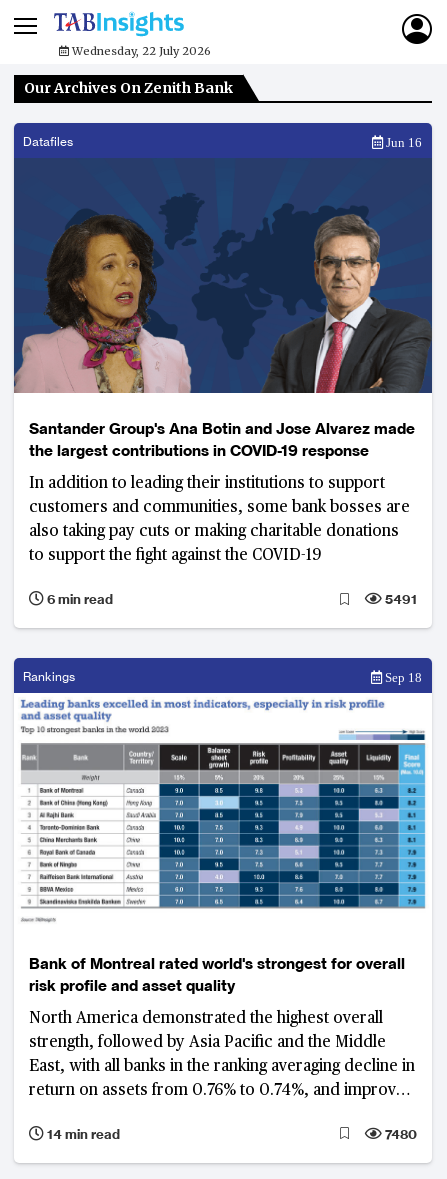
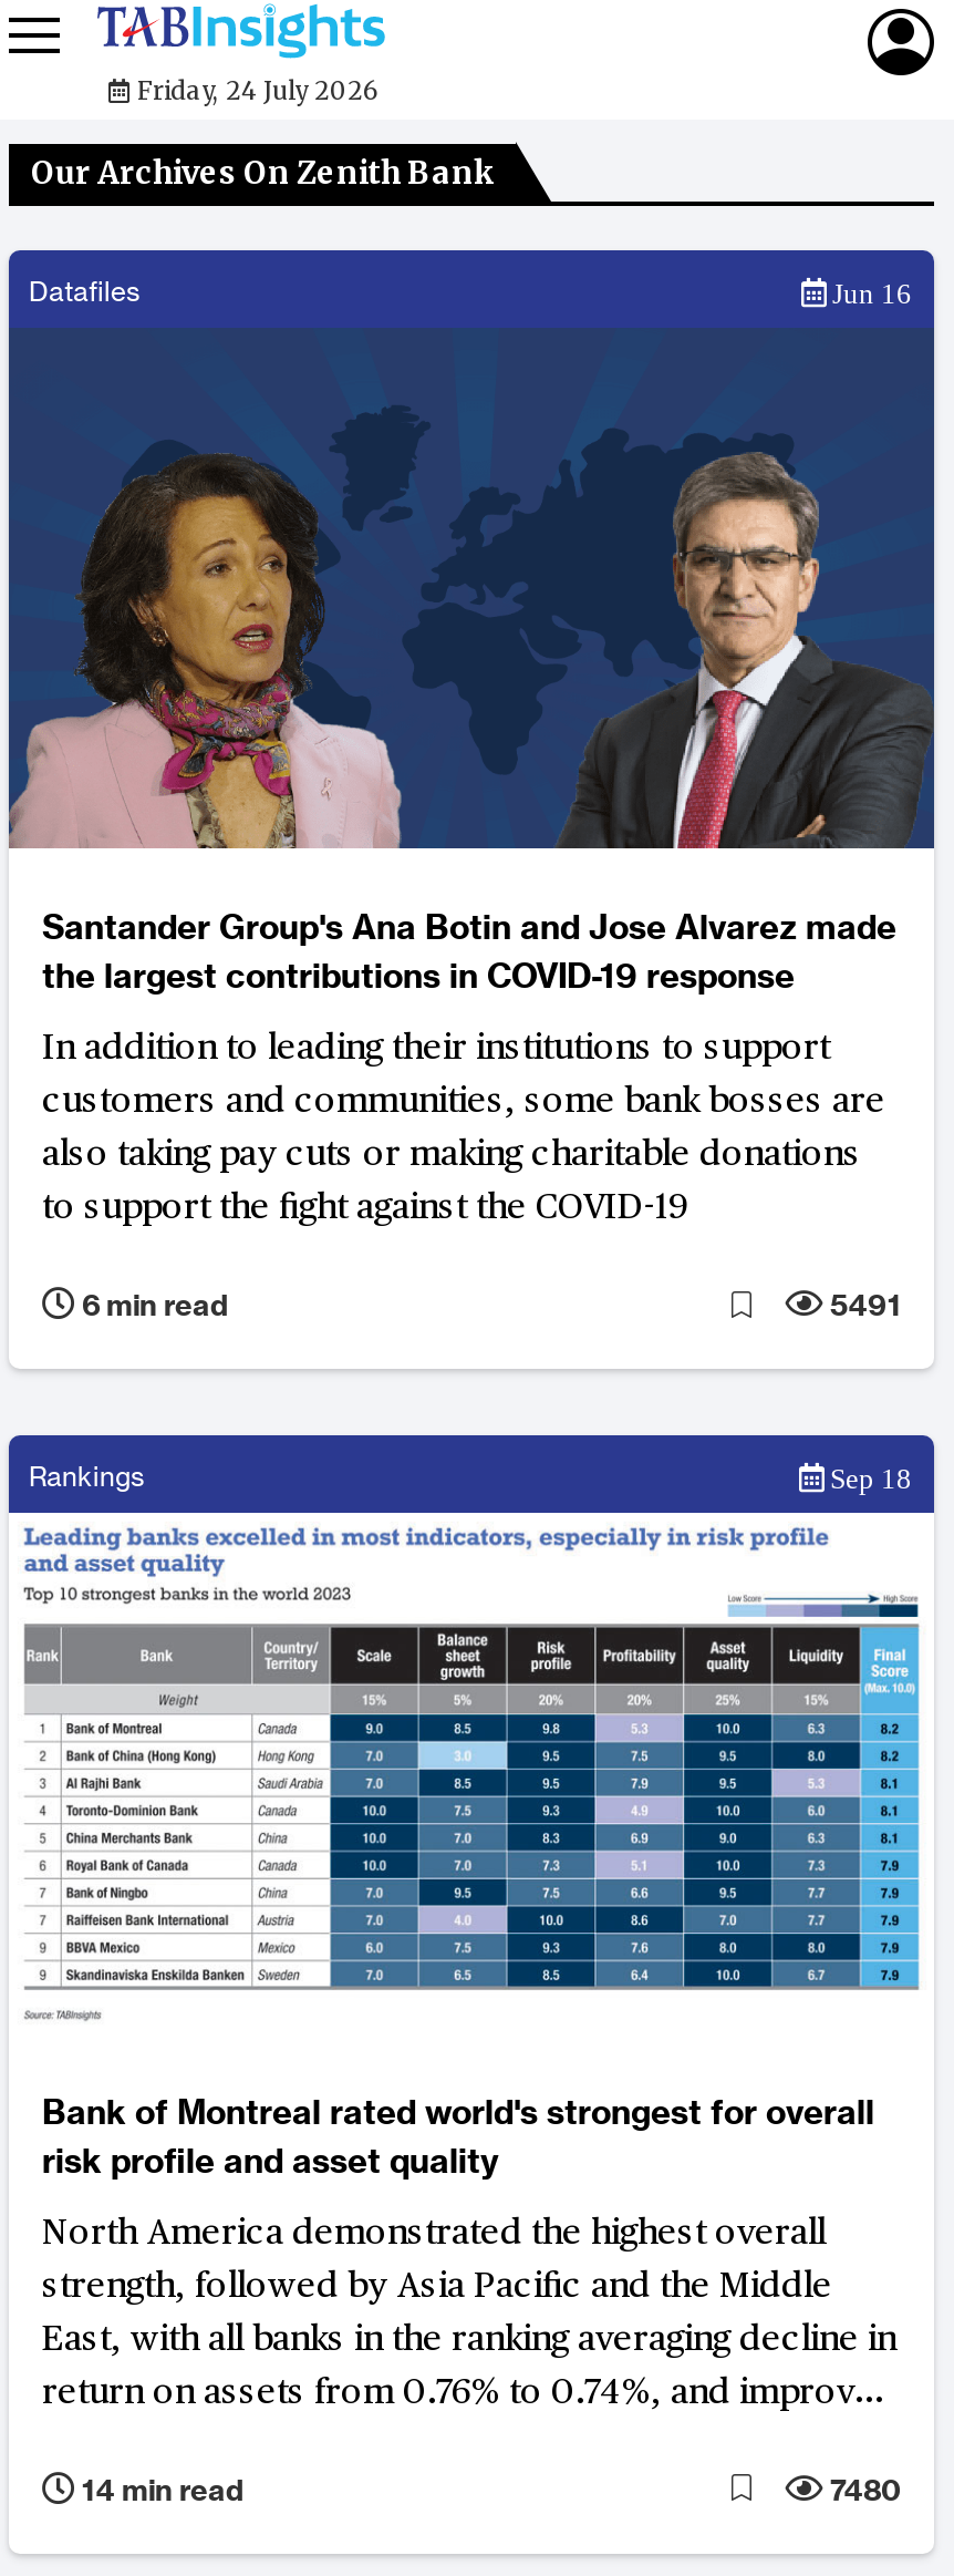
- Wednesday, 22 July 2026
+ Friday, 24 July 2026
